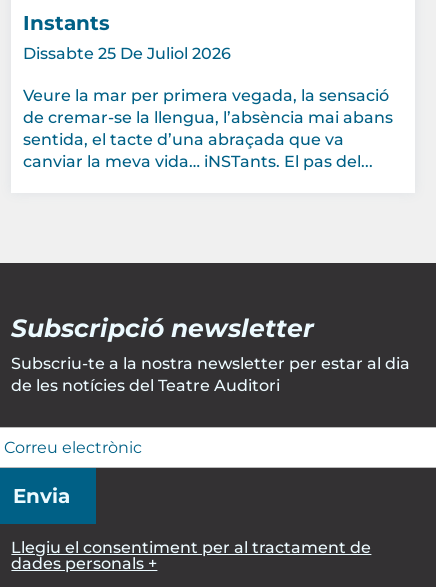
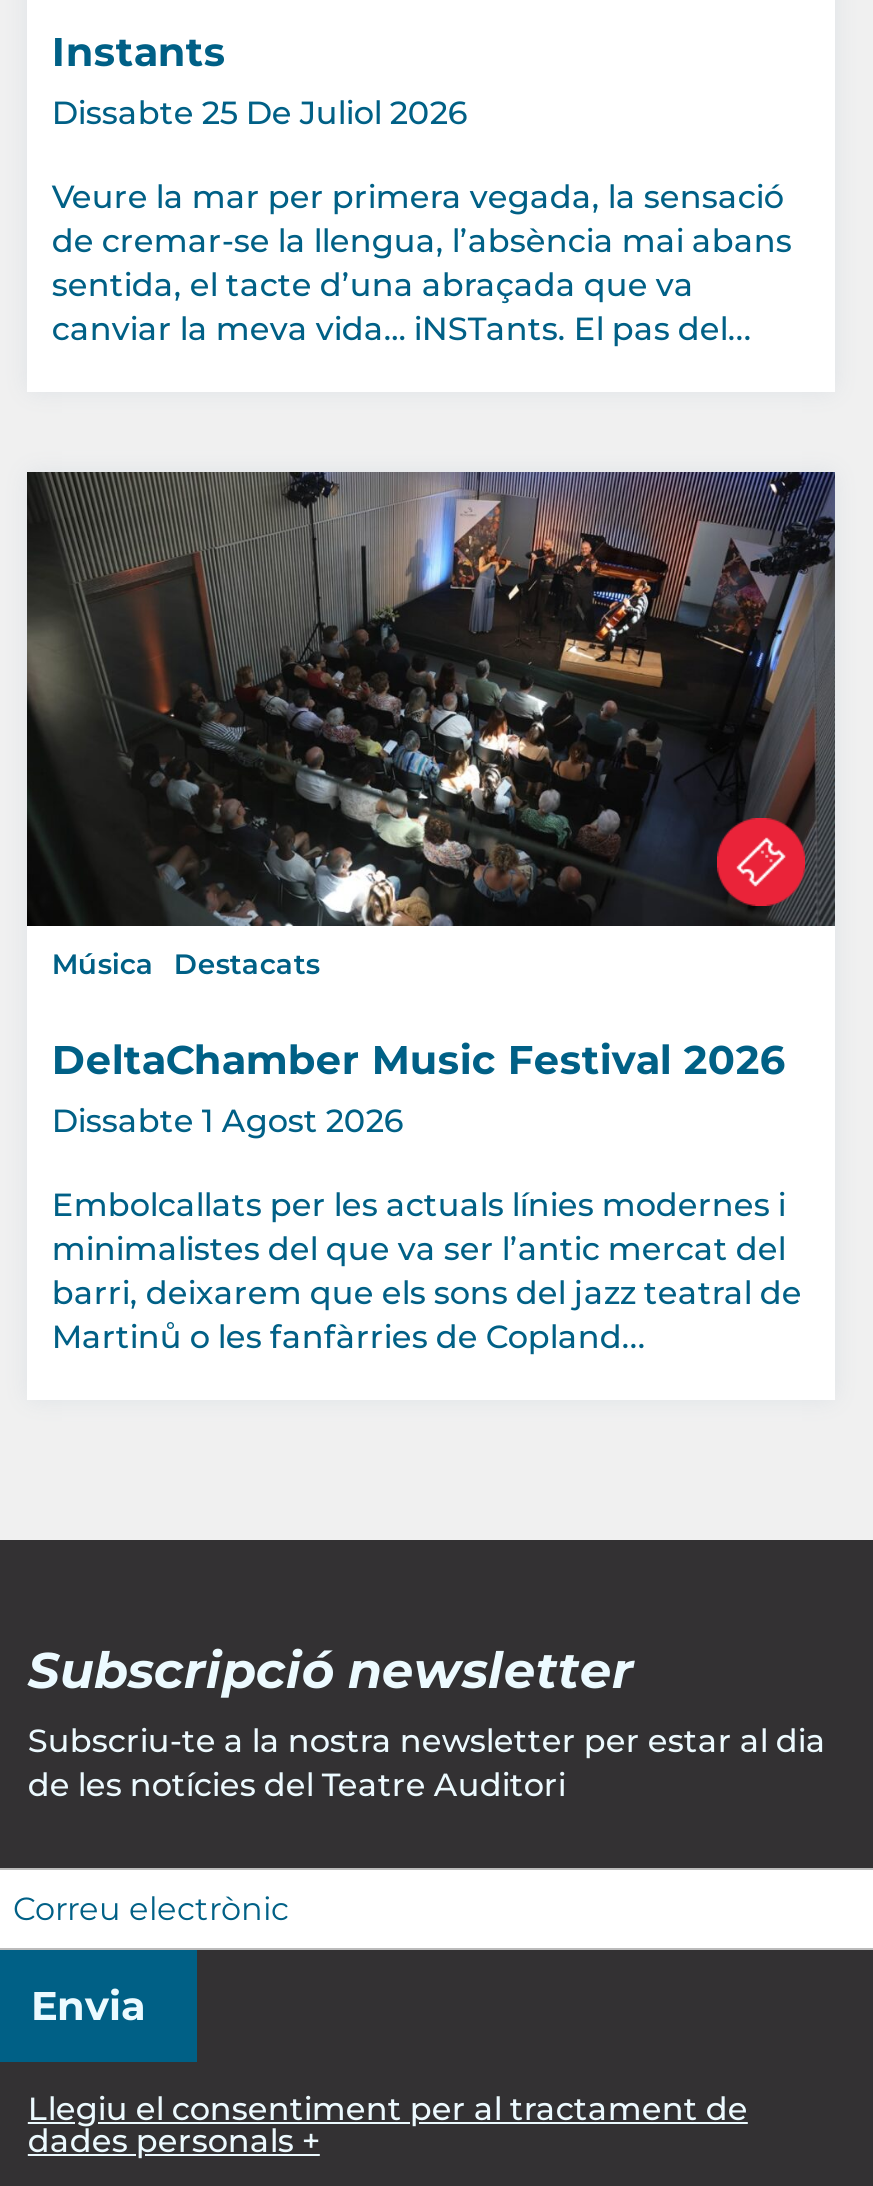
+ [image]
+ Música Destacats
+ DeltaChamber Music Festival 2026
+ Dissabte 1 Agost 2026
+ Embolcallats per les actuals línies modernes i
+ minimalistes del que va ser l’antic mercat del
+ barri, deixarem que els sons del jazz teatral de
+ Martinů o les fanfàrries de Copland...
